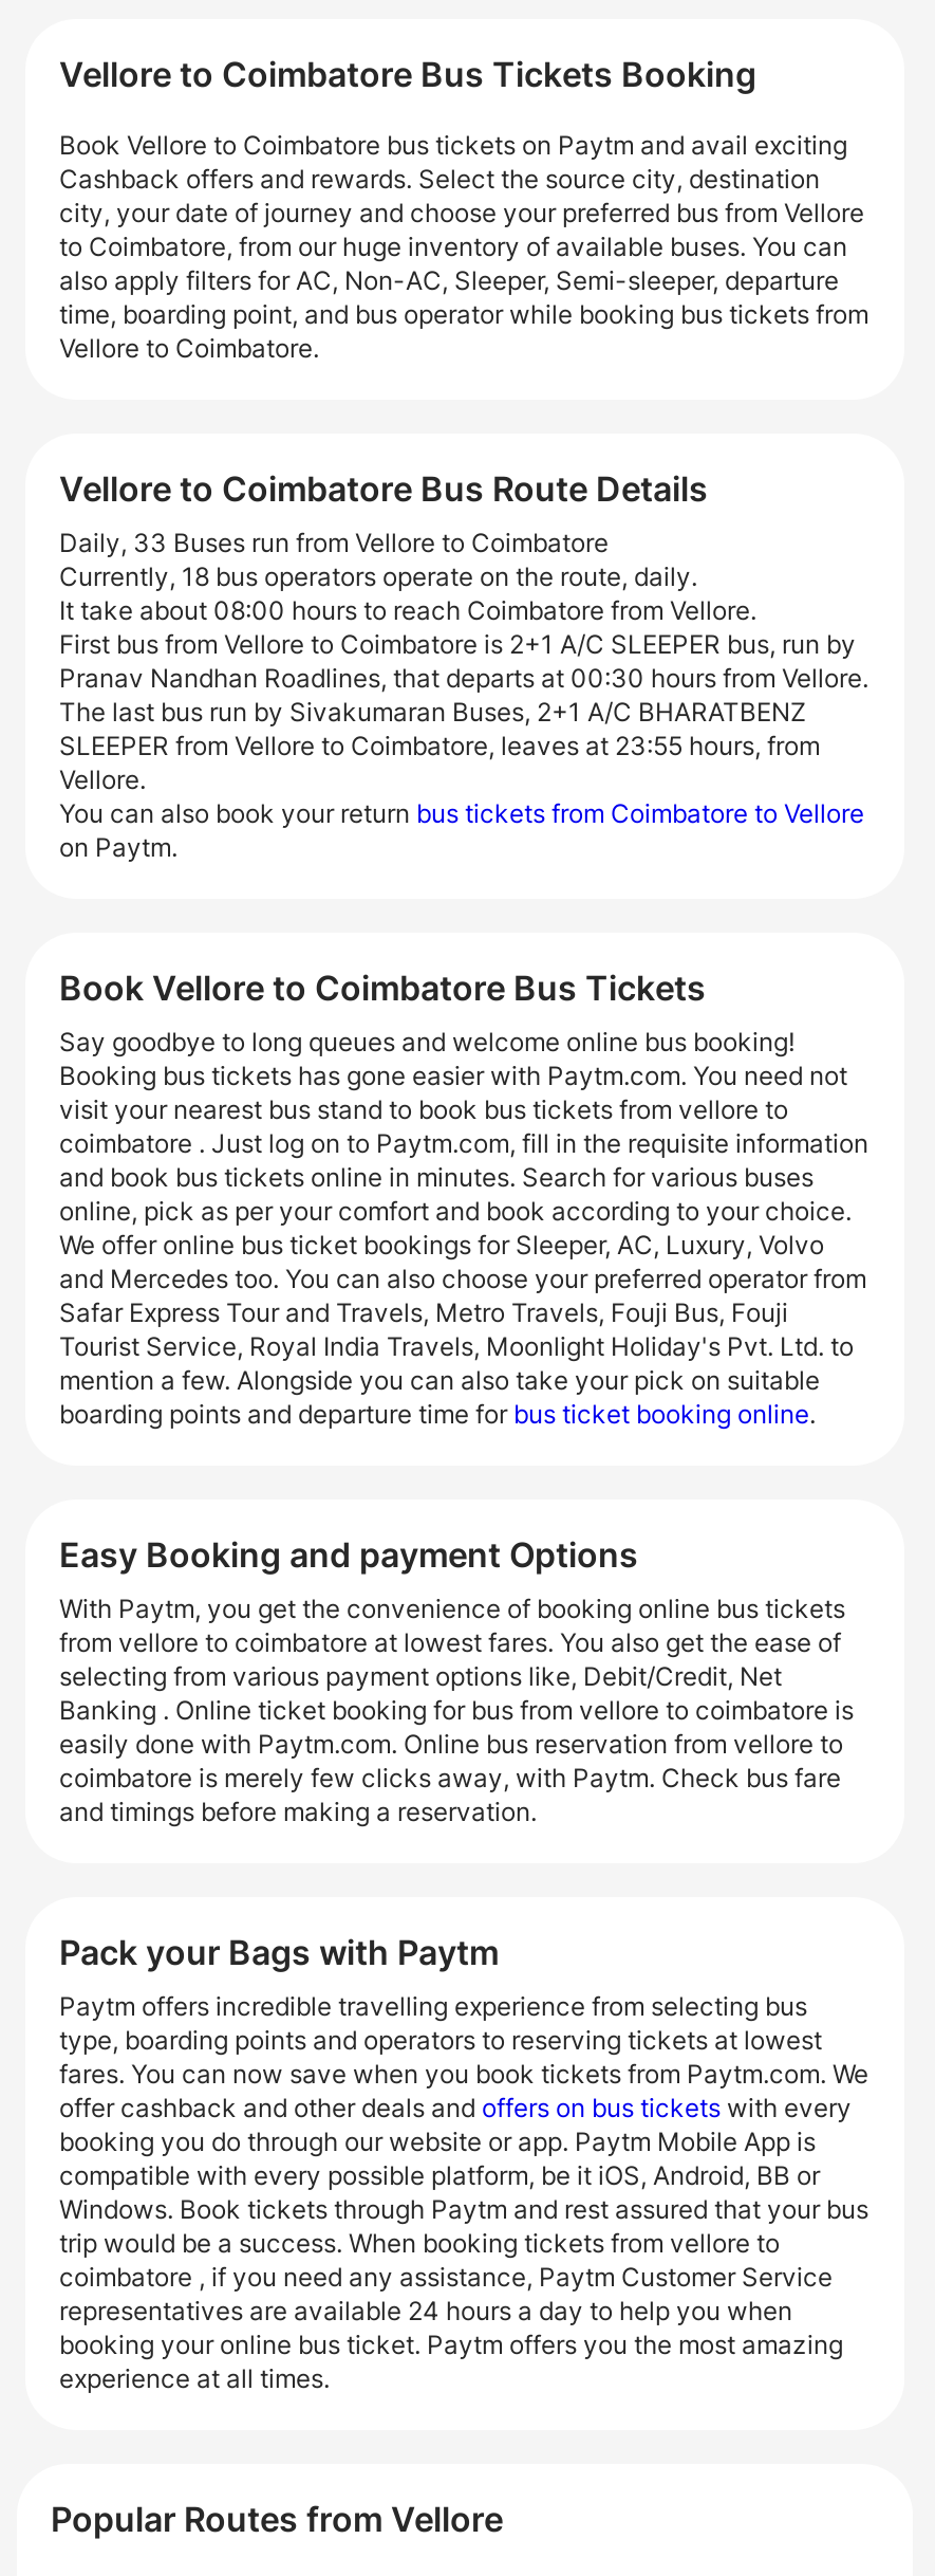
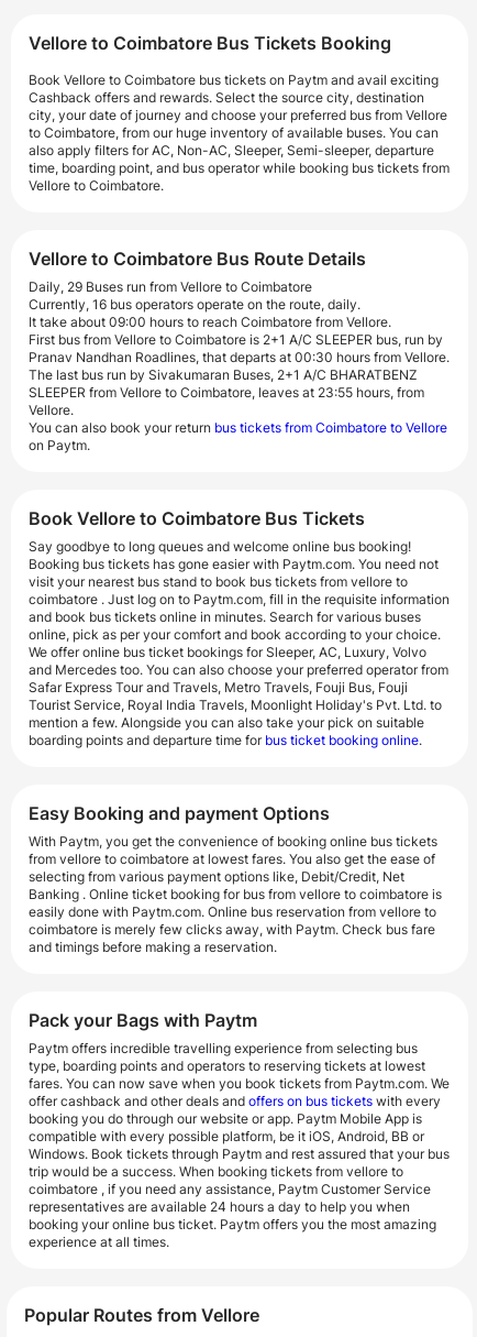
- Daily, 33 Buses run from Vellore to Coimbatore
+ Daily, 29 Buses run from Vellore to Coimbatore

- Currently, 18 bus operators operate on the route, daily.
+ Currently, 16 bus operators operate on the route, daily.

- It take about 08:00 hours to reach Coimbatore from Vellore.
+ It take about 09:00 hours to reach Coimbatore from Vellore.
